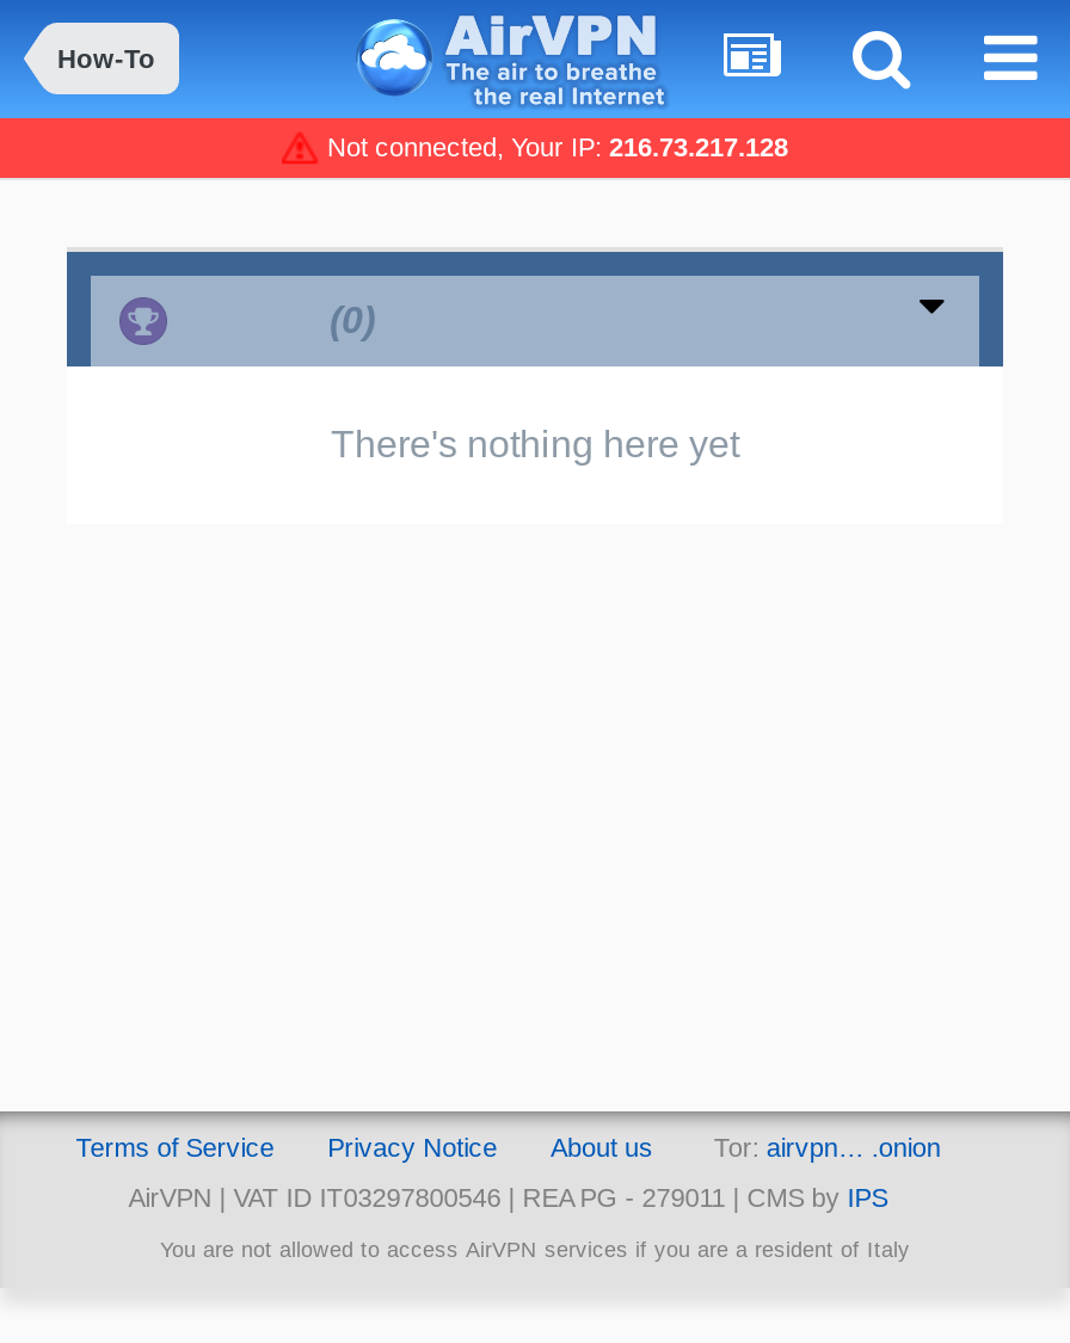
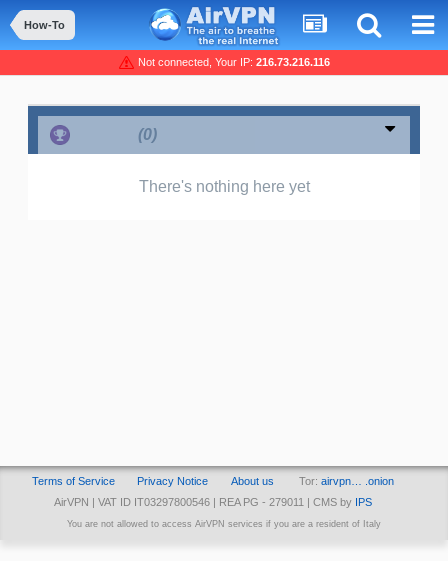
- Not connected, Your IP: 216.73.217.128
+ Not connected, Your IP: 216.73.216.116
